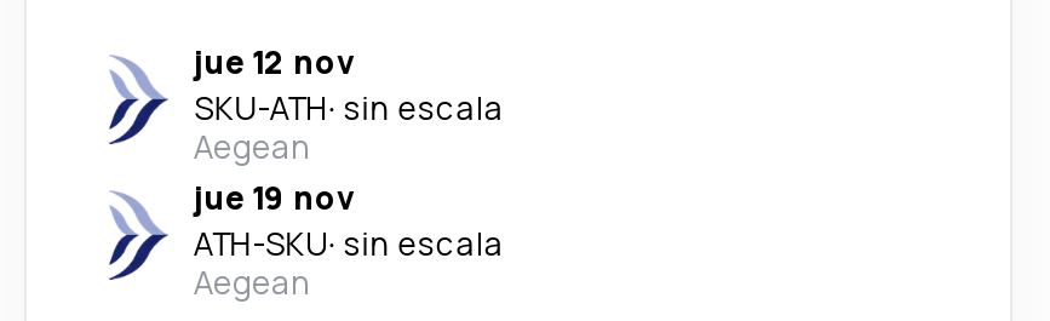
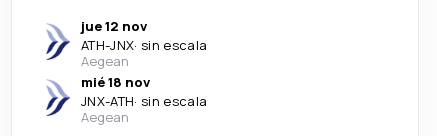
- SKU-ATH · sin escala
+ ATH-JNX · sin escala

- jue 19 nov
+ mié 18 nov

- ATH-SKU · sin escala
+ JNX-ATH · sin escala
